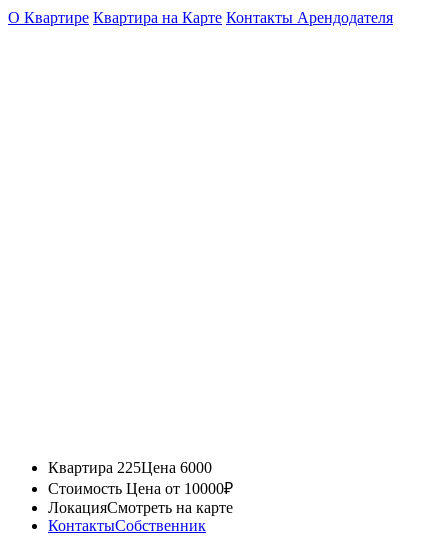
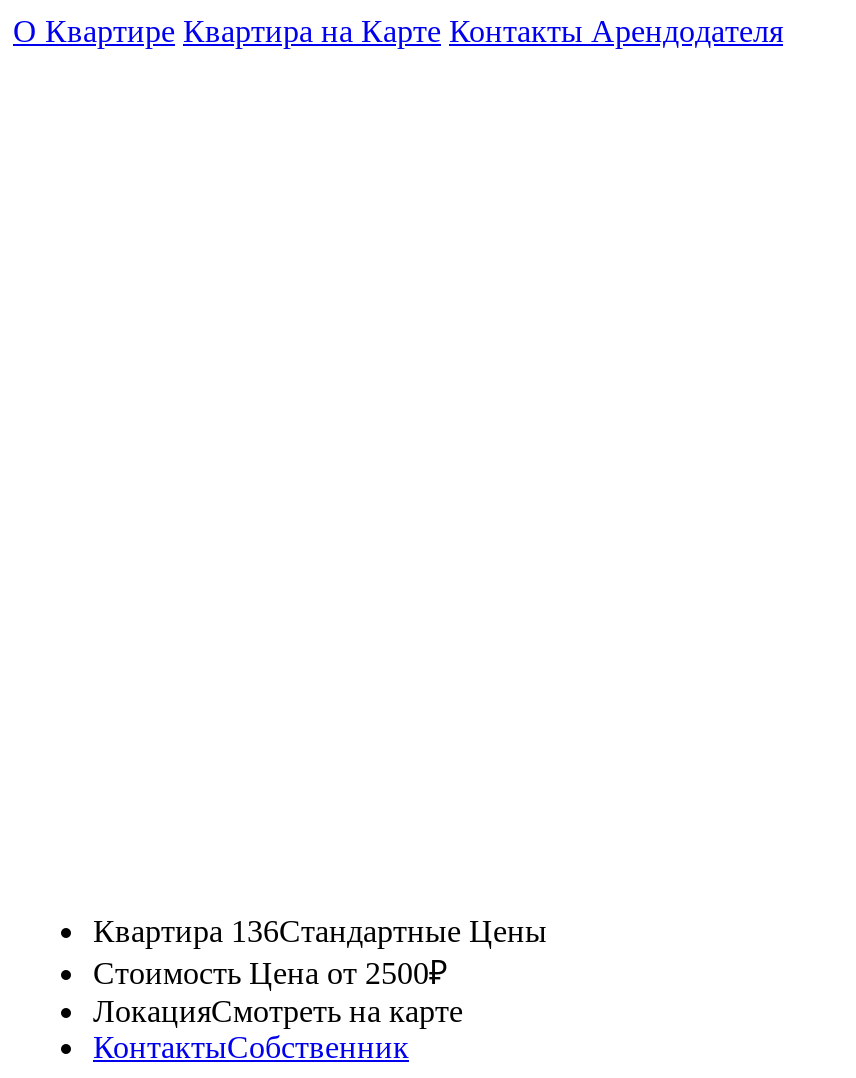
- Квартира 225Цена 6000
+ Квартира 136Стандартные Цены

- Стоимость Цена от 10000₽
+ Стоимость Цена от 2500₽
